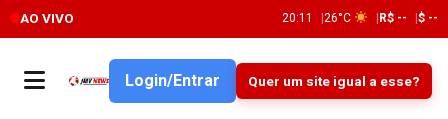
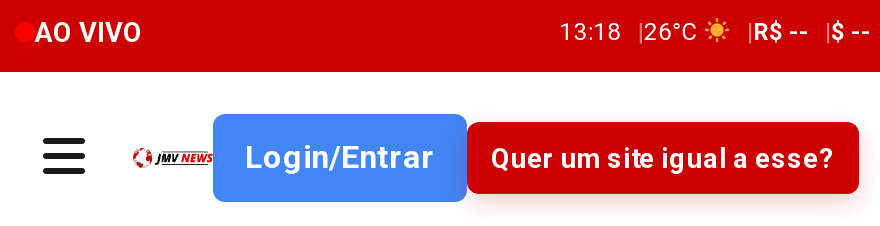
- 20:11
+ 13:18
